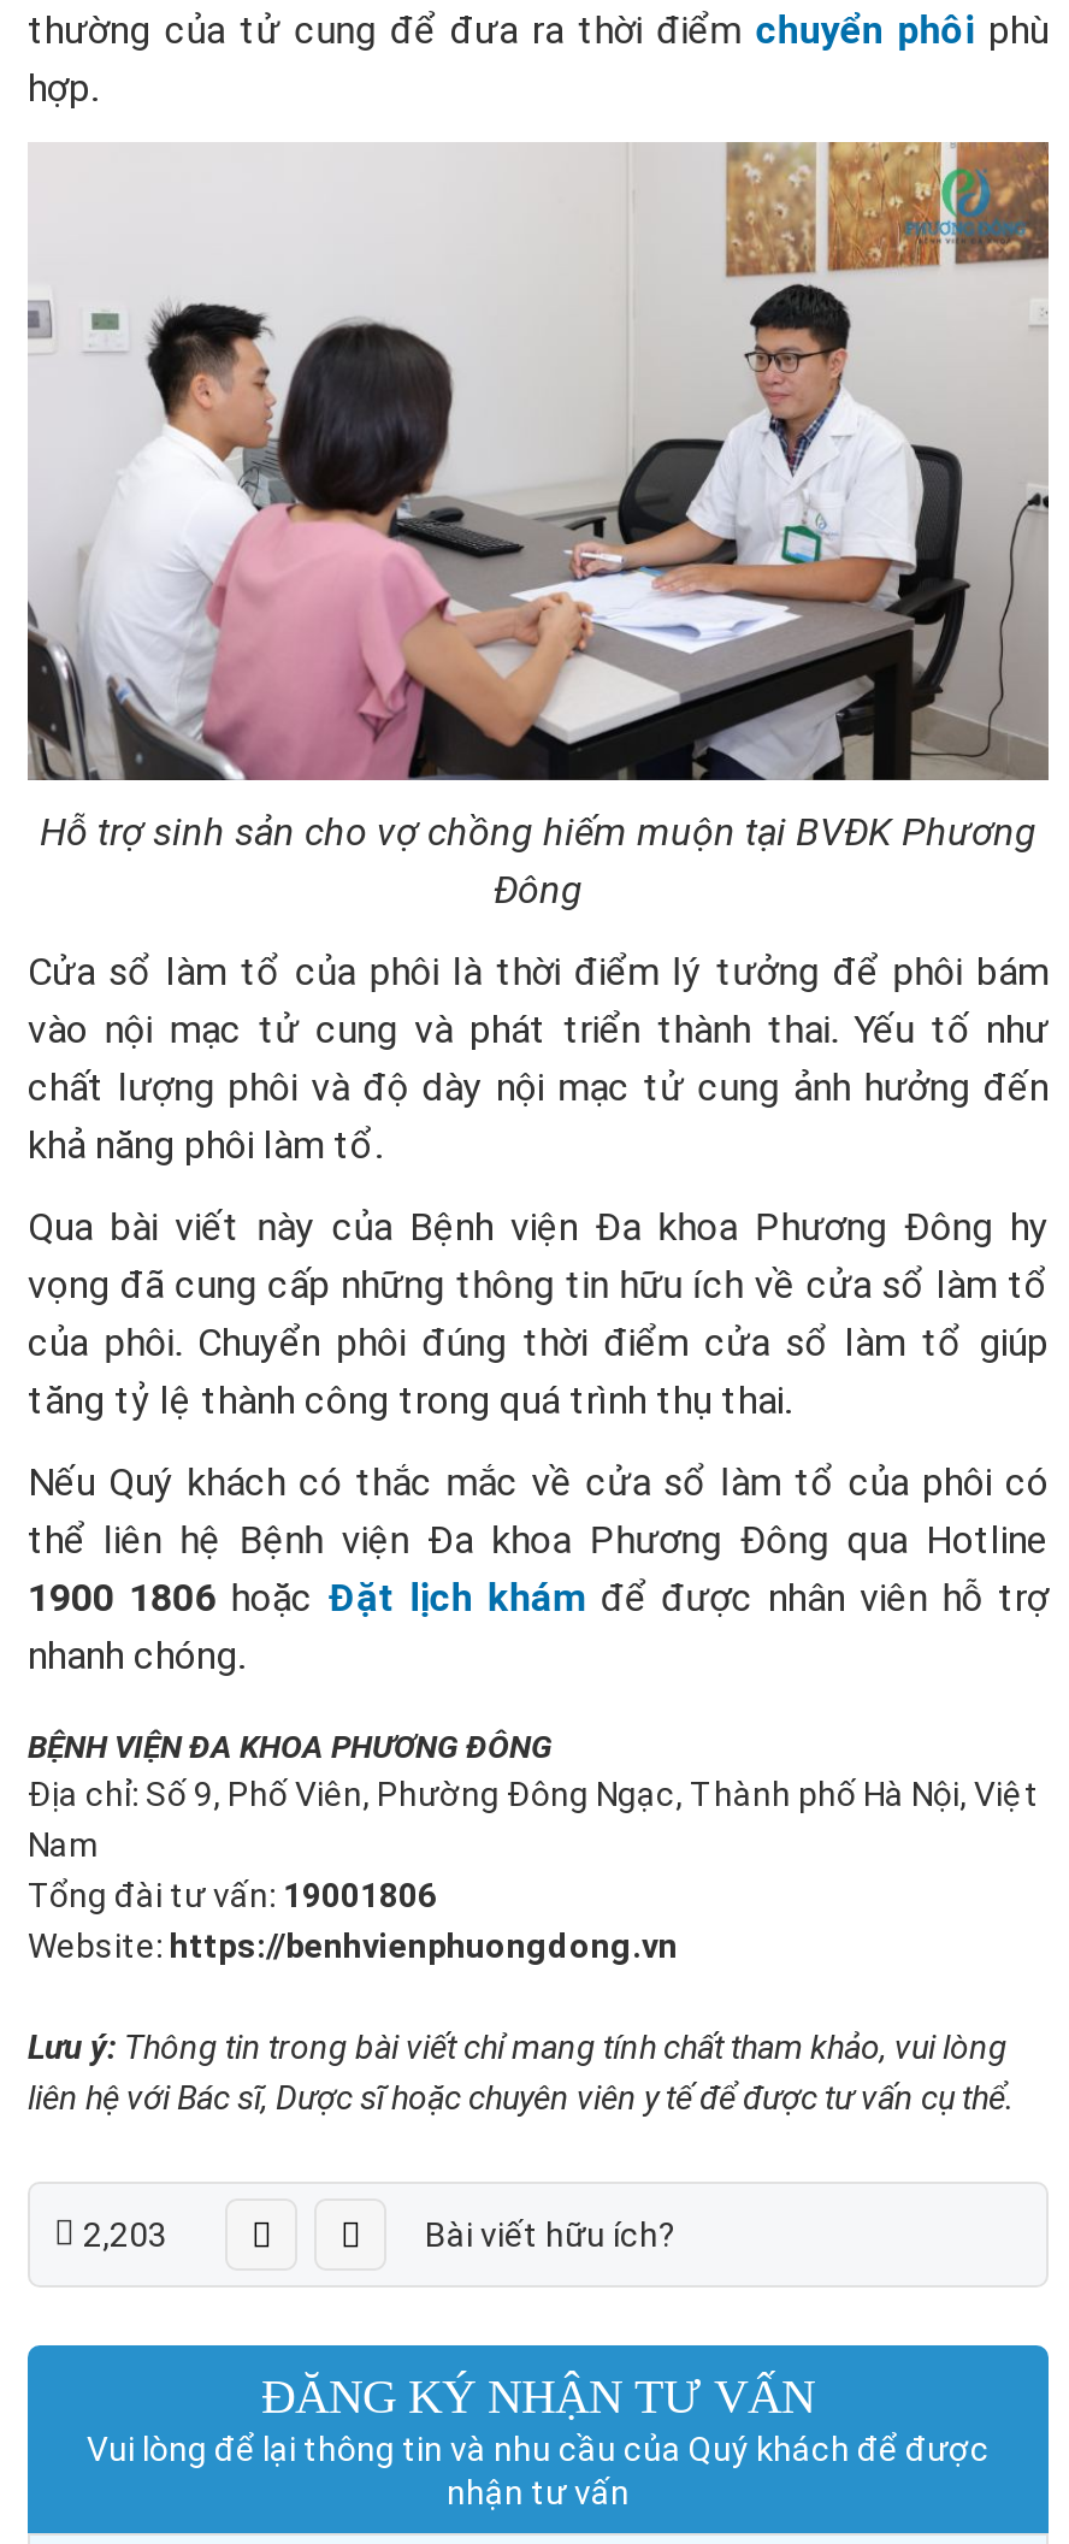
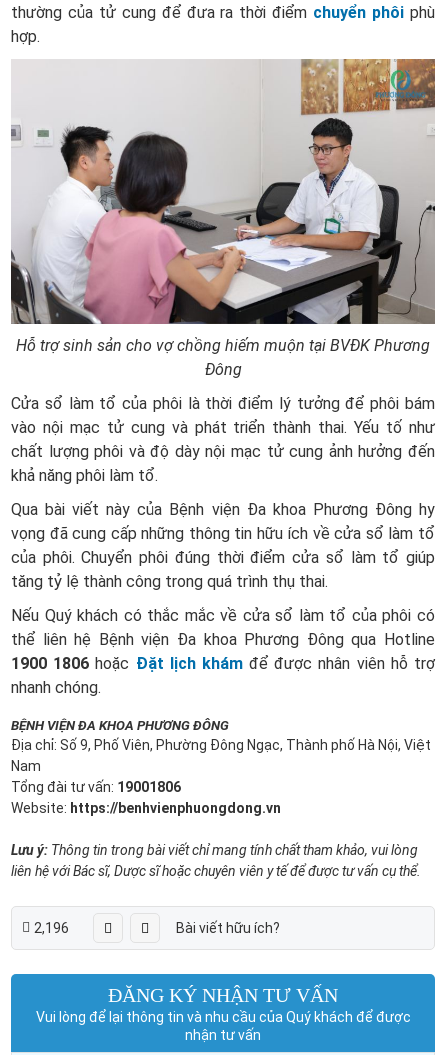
- 2,203
+ 2,196
